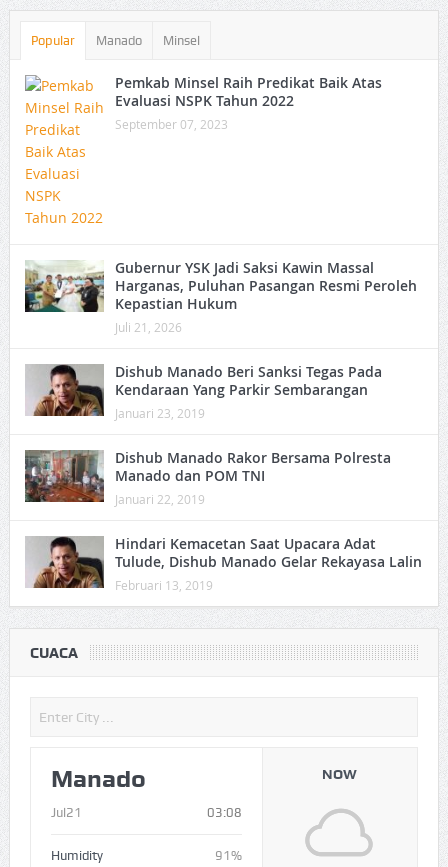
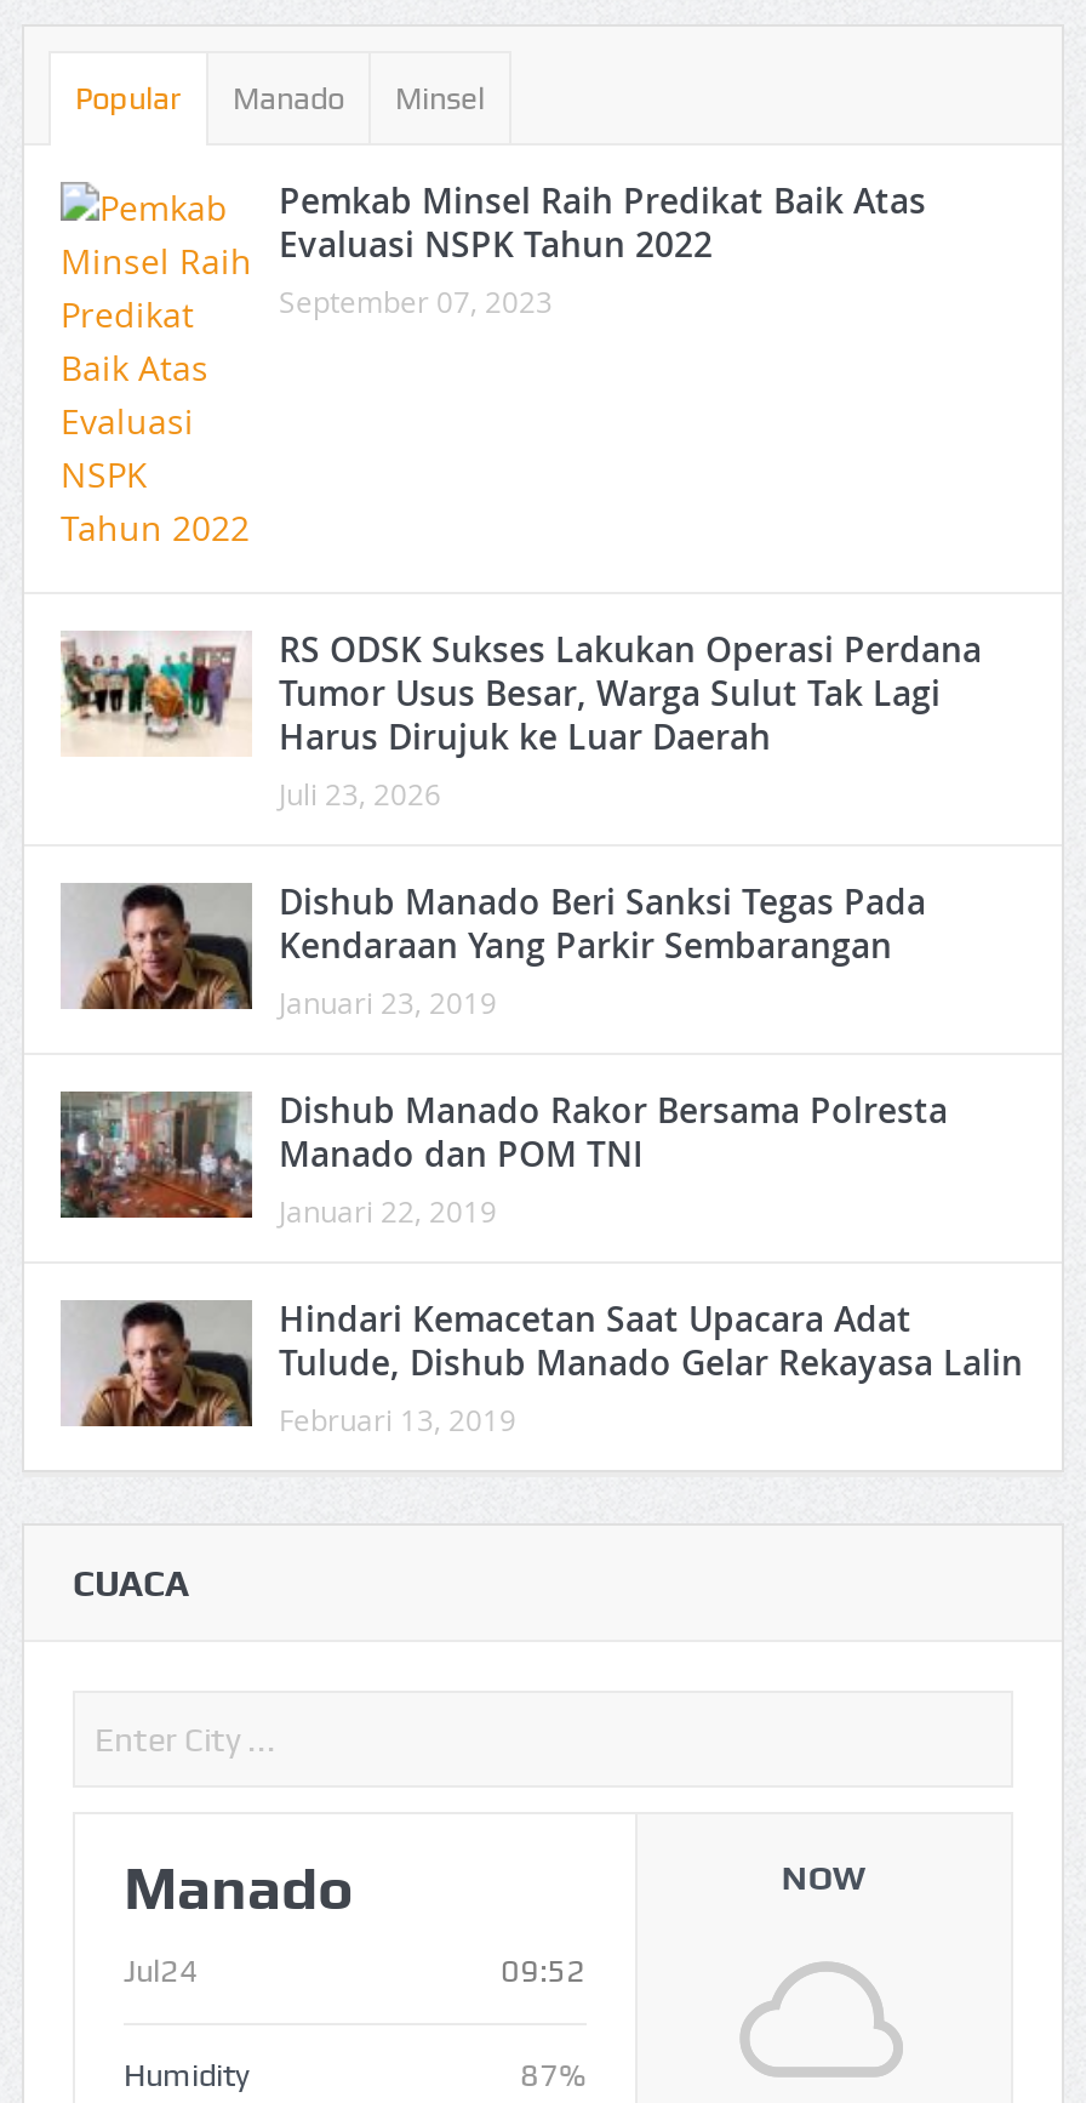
- [image]
- Gubernur YSK Jadi Saksi Kawin Massal
- Harganas, Puluhan Pasangan Resmi Peroleh
- Kepastian Hukum
- Juli 21, 2026
+ [image]
+ RS ODSK Sukses Lakukan Operasi Perdana
+ Tumor Usus Besar, Warga Sulut Tak Lagi
+ Harus Dirujuk ke Luar Daerah
+ Juli 23, 2026

- Jul21
- 03:08
+ Jul24
+ 09:52

- 91%
+ 87%
